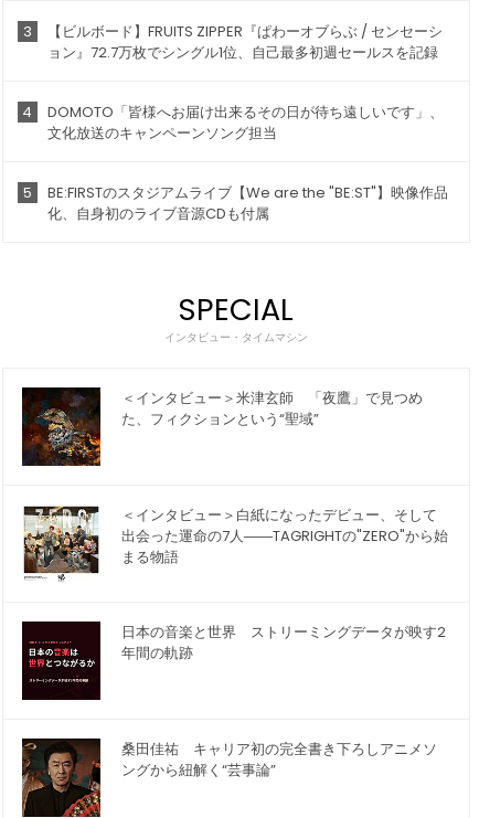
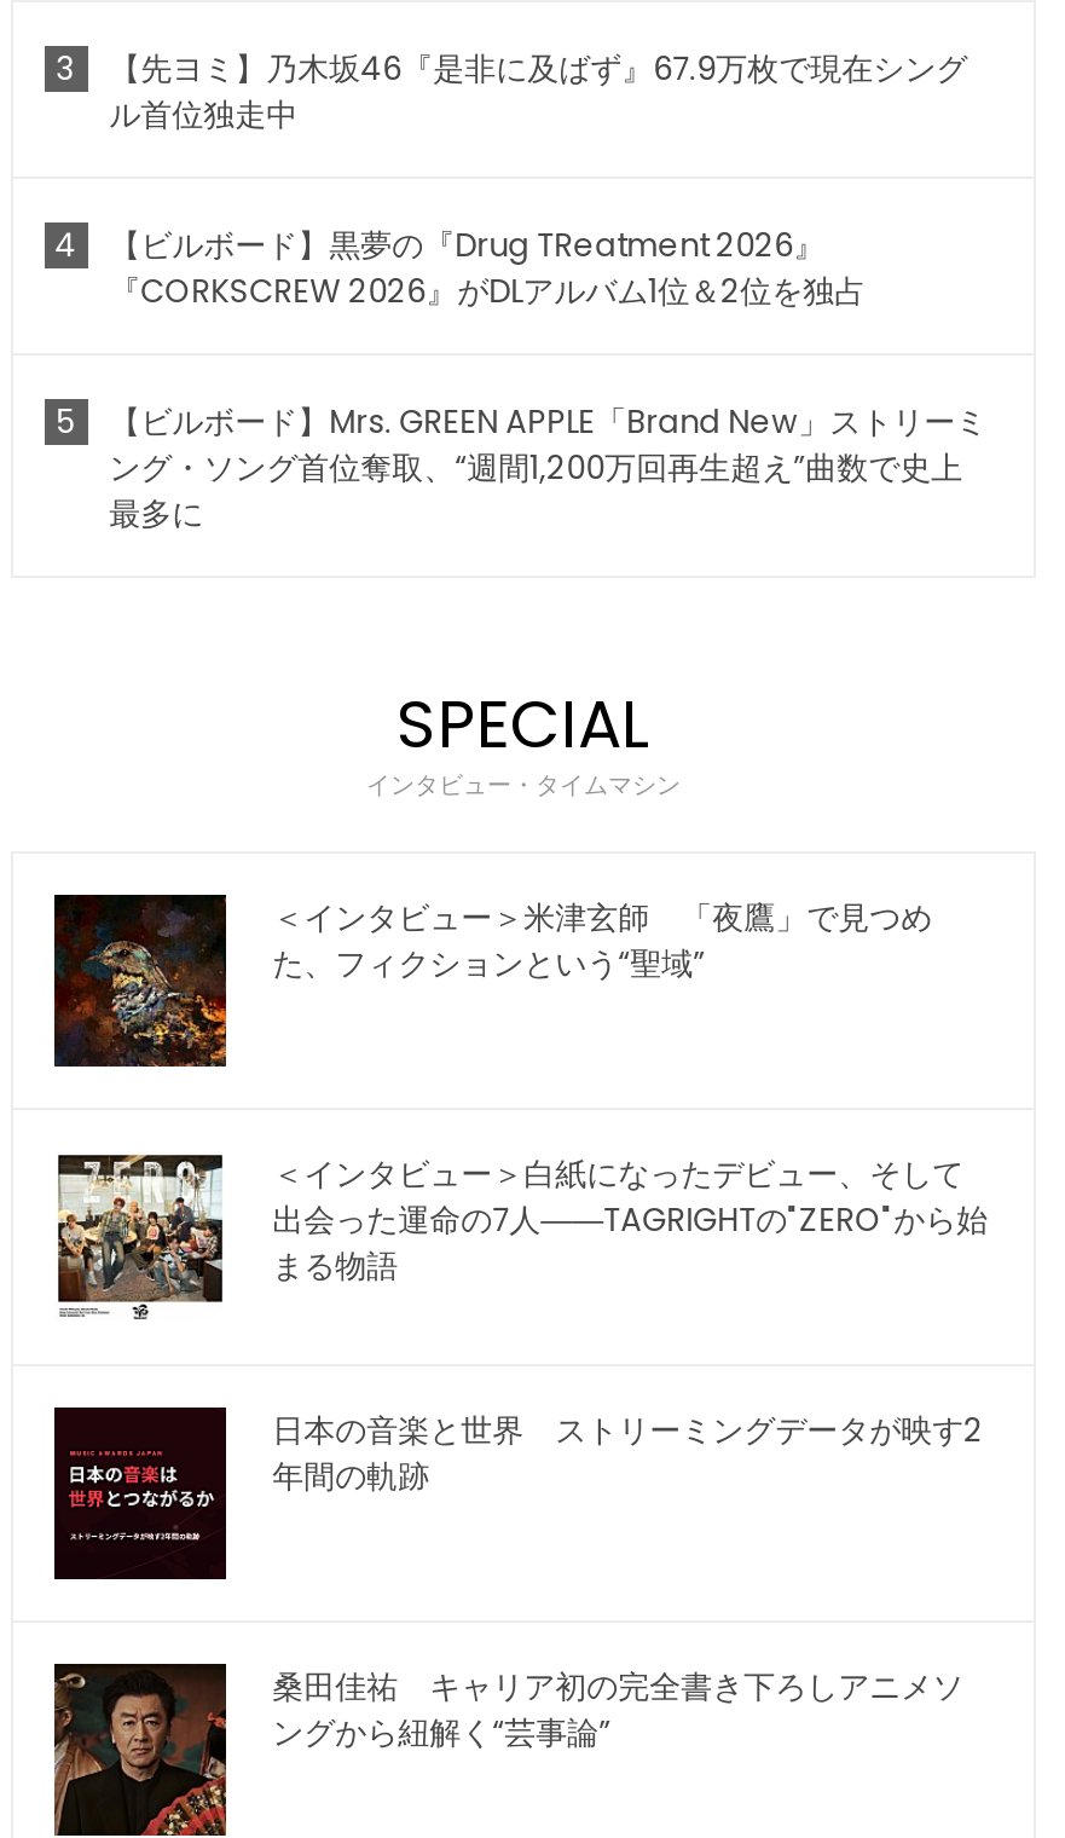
- 【ビルボード】FRUITS ZIPPER『ぱわーオブらぶ / センセーシ
- ョン』72.7万枚でシングル1位、自己最多初週セールスを記録
+ 【先ヨミ】乃木坂46『是非に及ばず』67.9万枚で現在シング
+ ル首位独走中

- DOMOTO「皆様へお届け出来るその日が待ち遠しいです」、
- 文化放送のキャンペーンソング担当
+ 【ビルボード】黒夢の『Drug TReatment 2026』
+ 『CORKSCREW 2026』がDLアルバム1位＆2位を独占

- BE:FIRSTのスタジアムライブ【We are the "BE:ST"】映像作品
- 化、自身初のライブ音源CDも付属
+ 【ビルボード】Mrs. GREEN APPLE「Brand New」ストリーミ
+ ング・ソング首位奪取、“週間1,200万回再生超え”曲数で史上
+ 最多に
